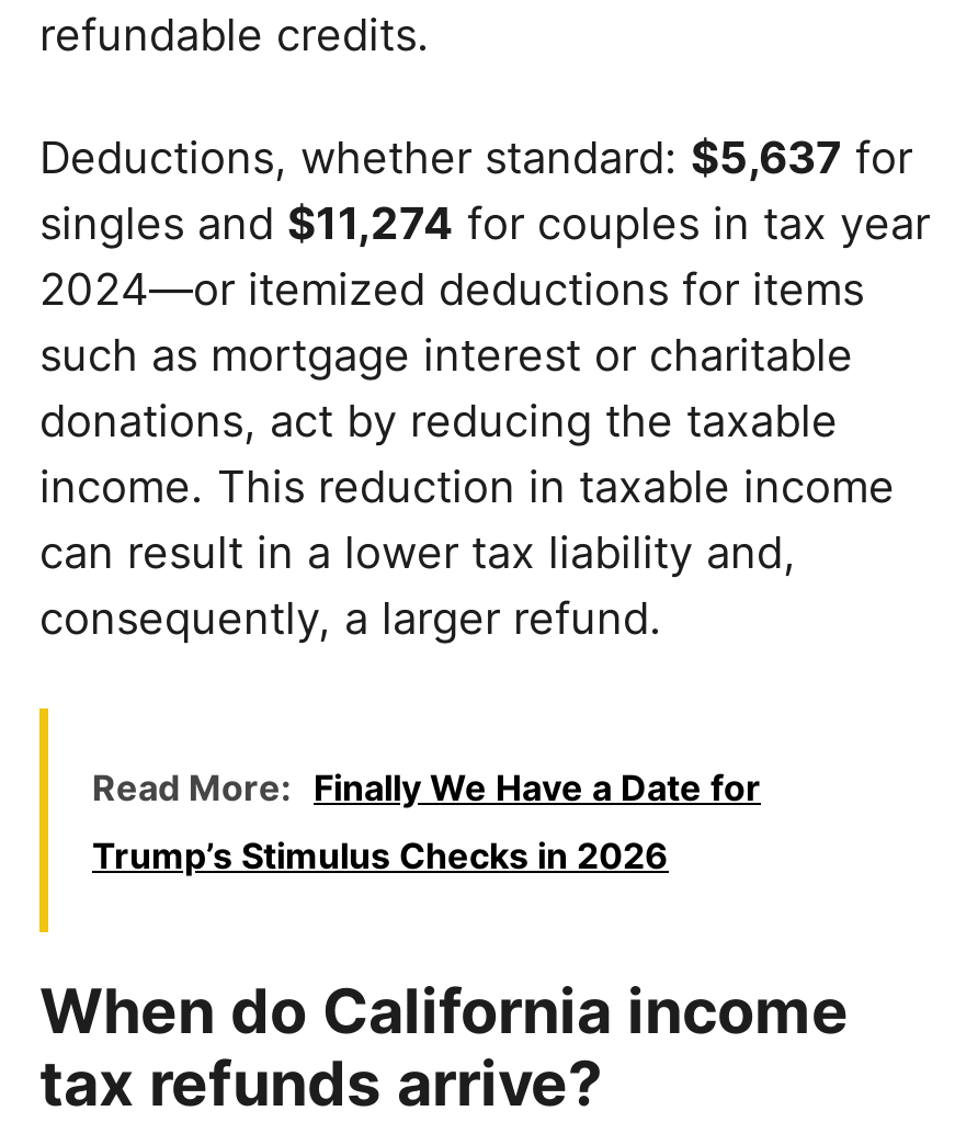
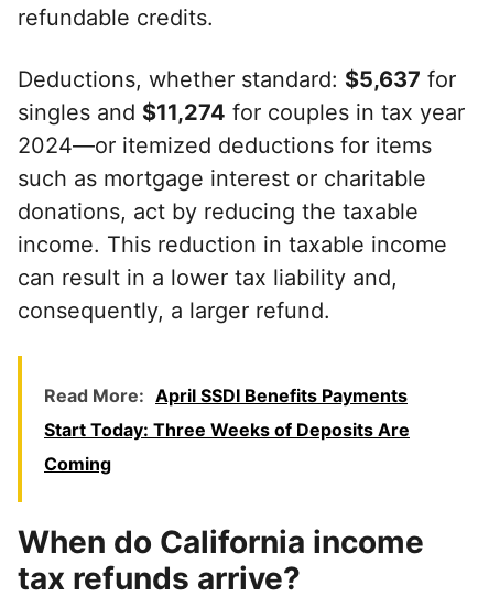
- Read More: Finally We Have a Date for
- Trump’s Stimulus Checks in 2026
+ Read More: April SSDI Benefits Payments
+ Start Today: Three Weeks of Deposits Are
+ Coming
